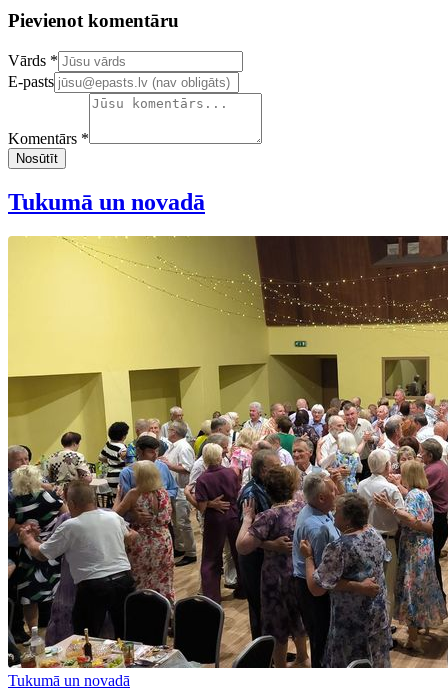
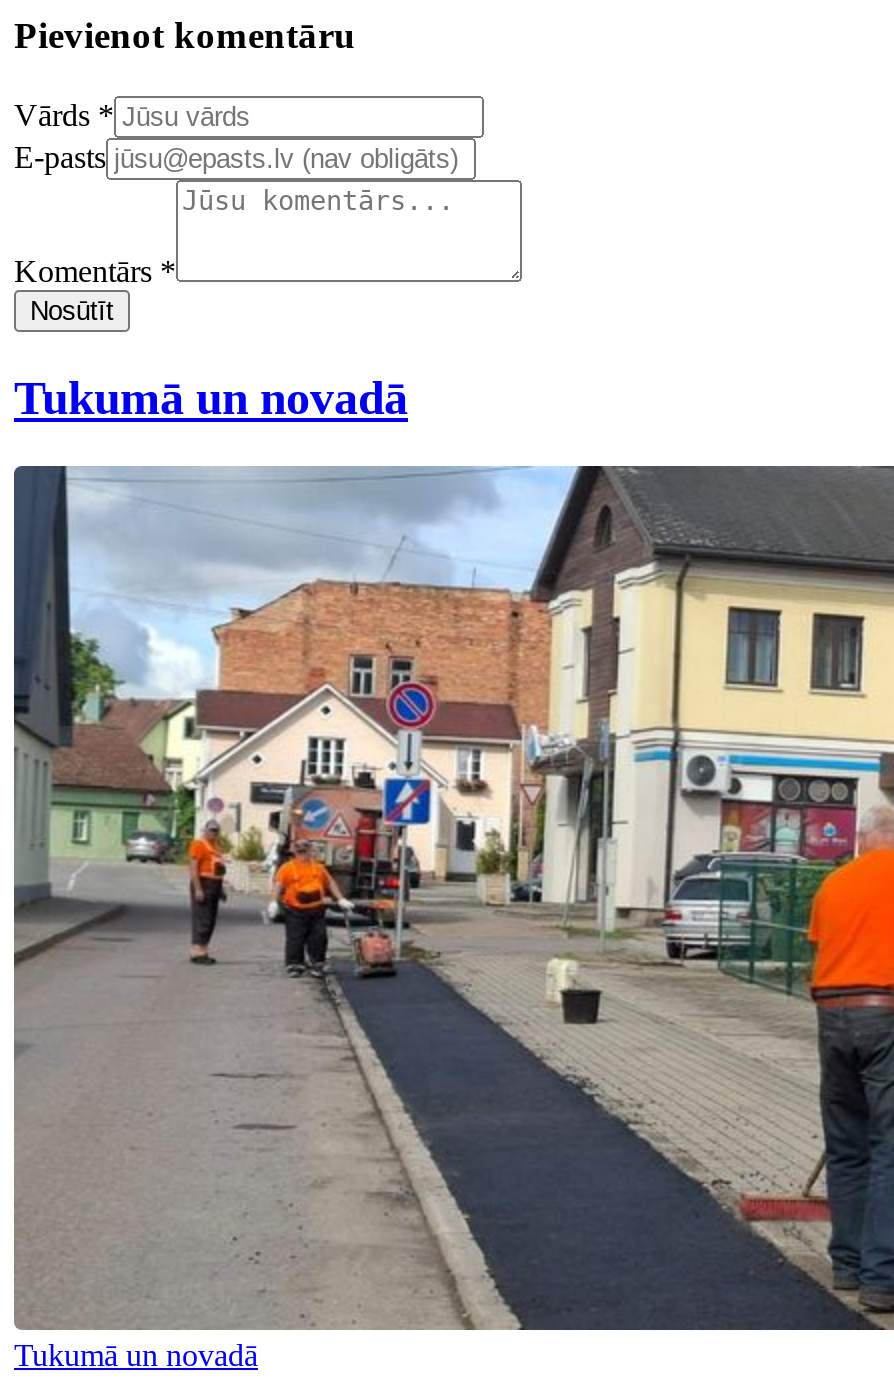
- [image]
+ [image]
